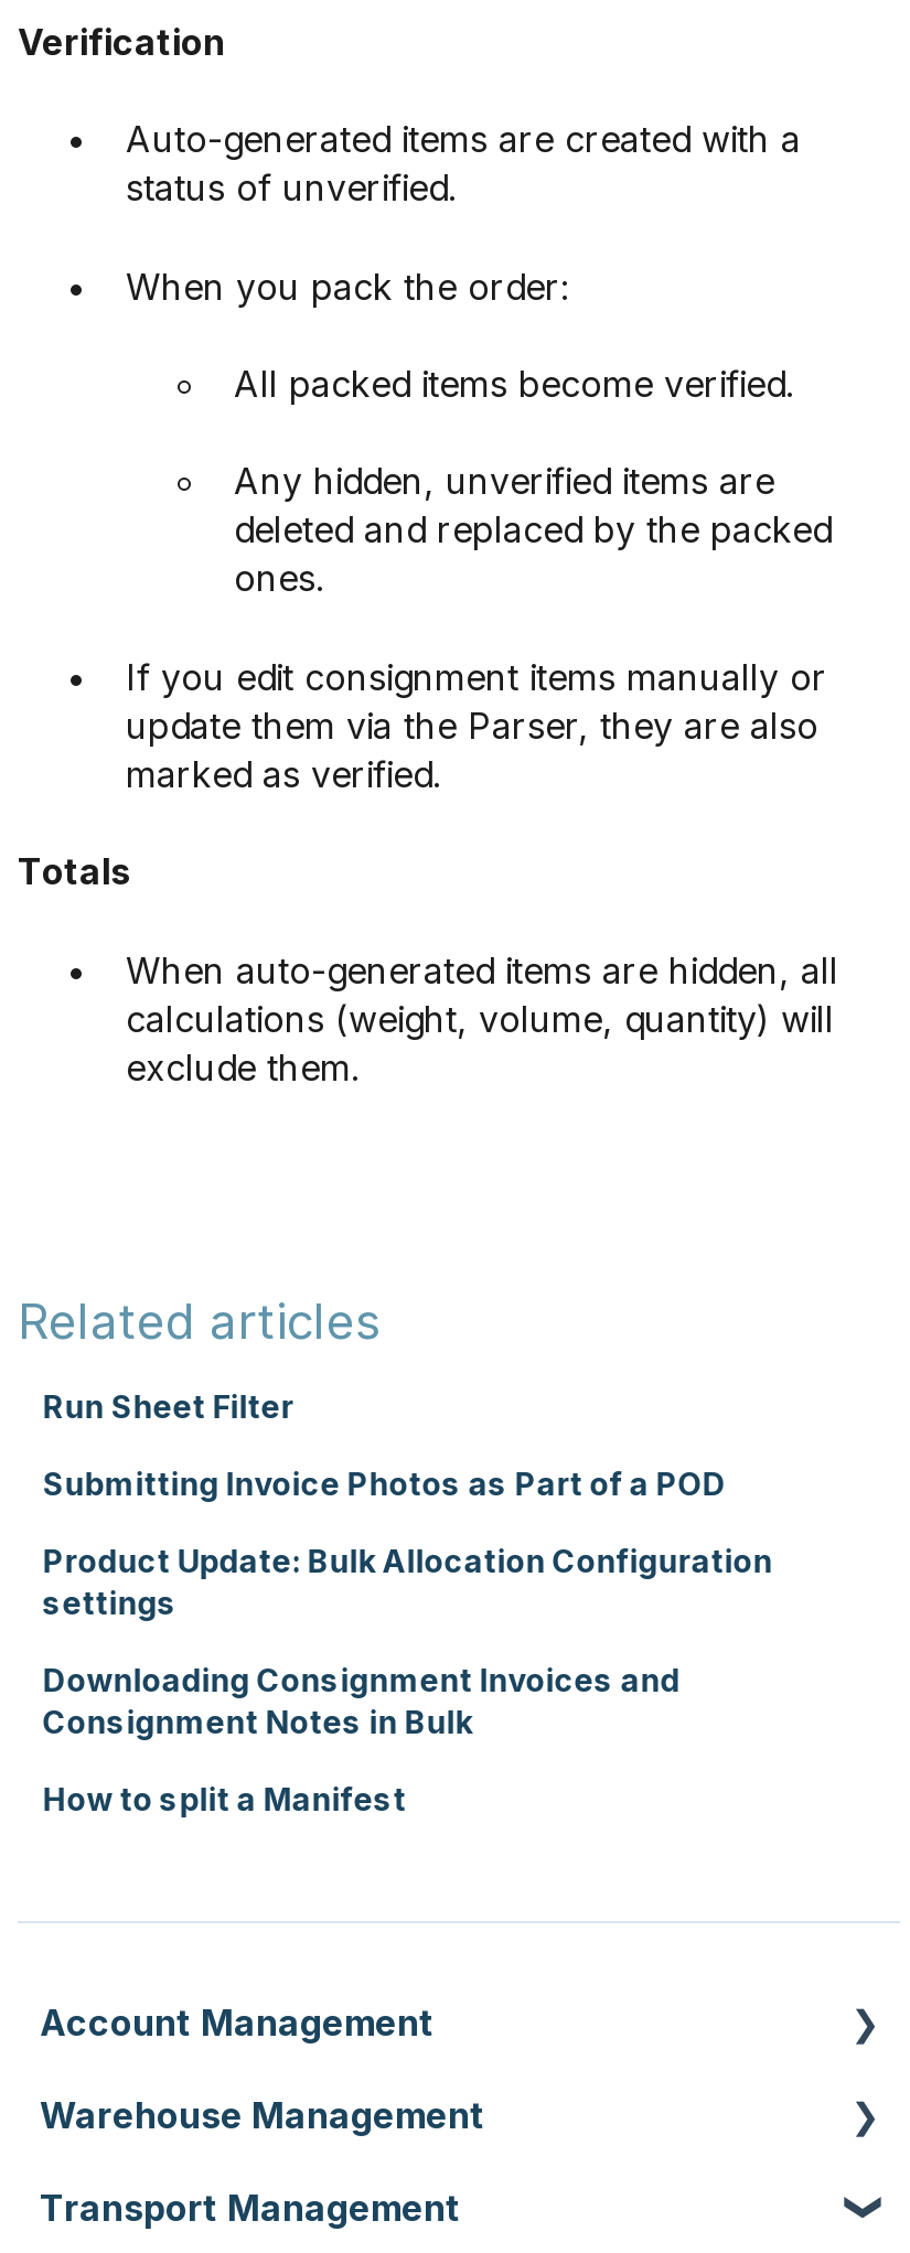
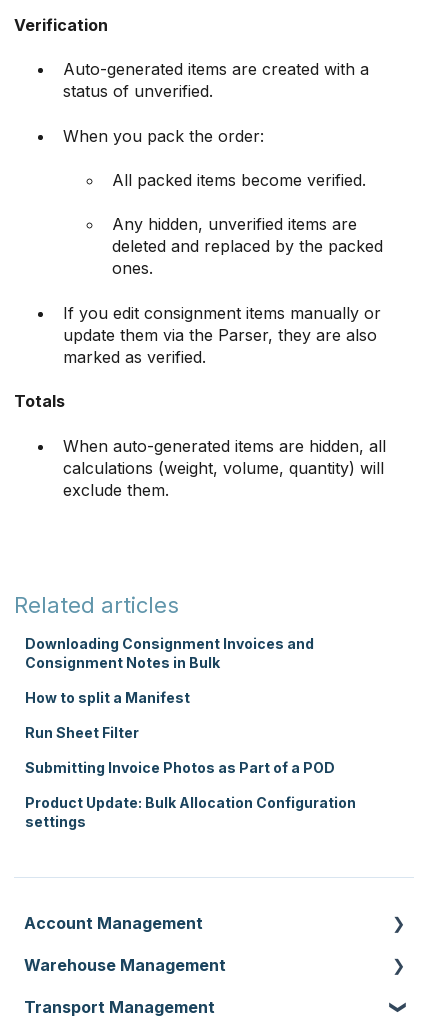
moved down: Run Sheet Filter | Submitting Invoice Photos as Part of a POD | Product Update: Bulk Allocation Configuration | settings

moved up: Downloading Consignment Invoices and | Consignment Notes in Bulk | How to split a Manifest
